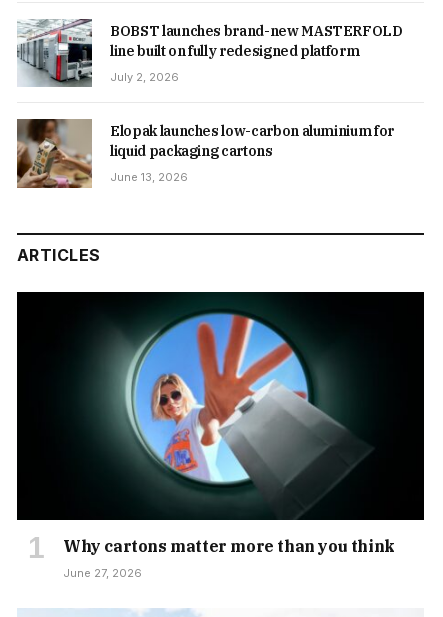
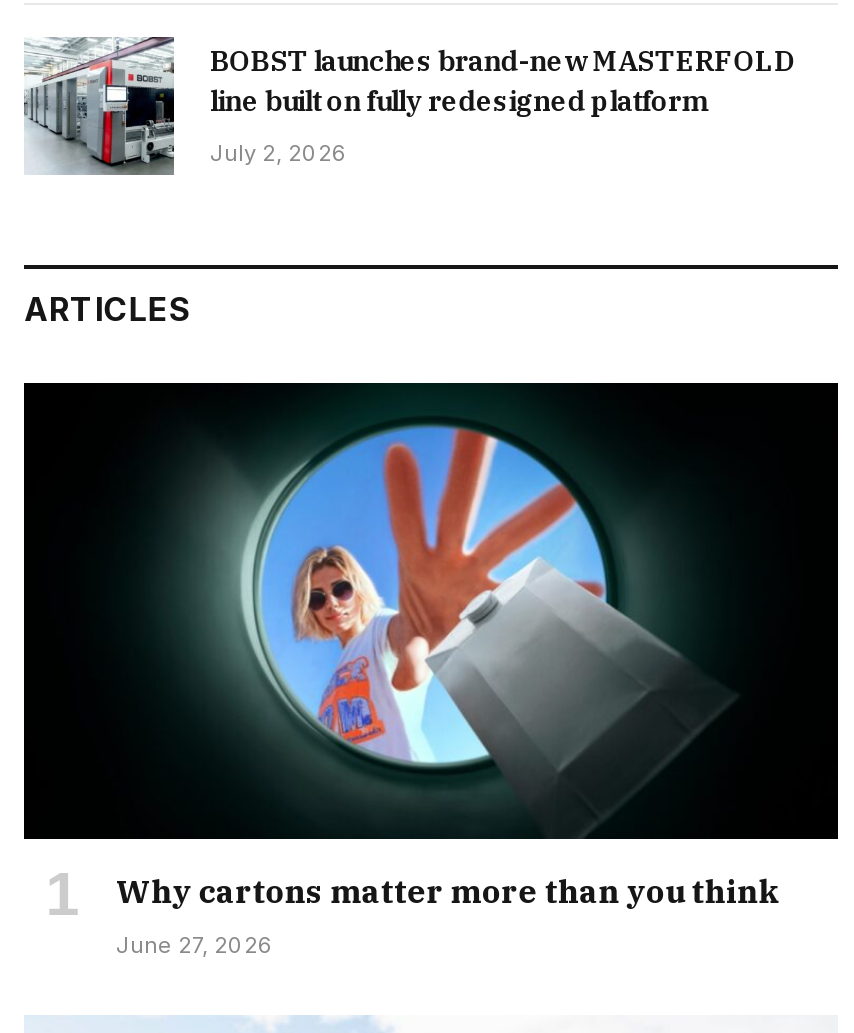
- [image]
- Elopak launches low-carbon aluminium for
- liquid packaging cartons
- June 13, 2026
